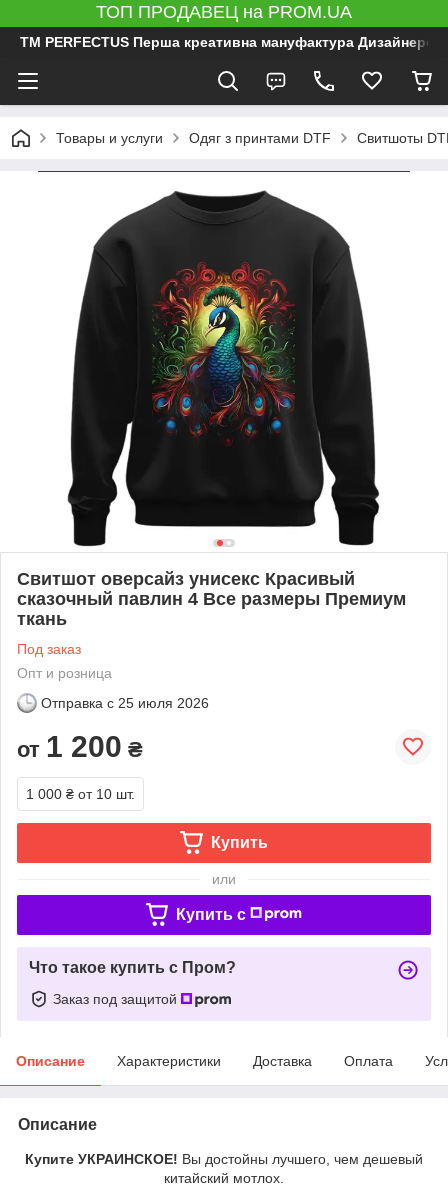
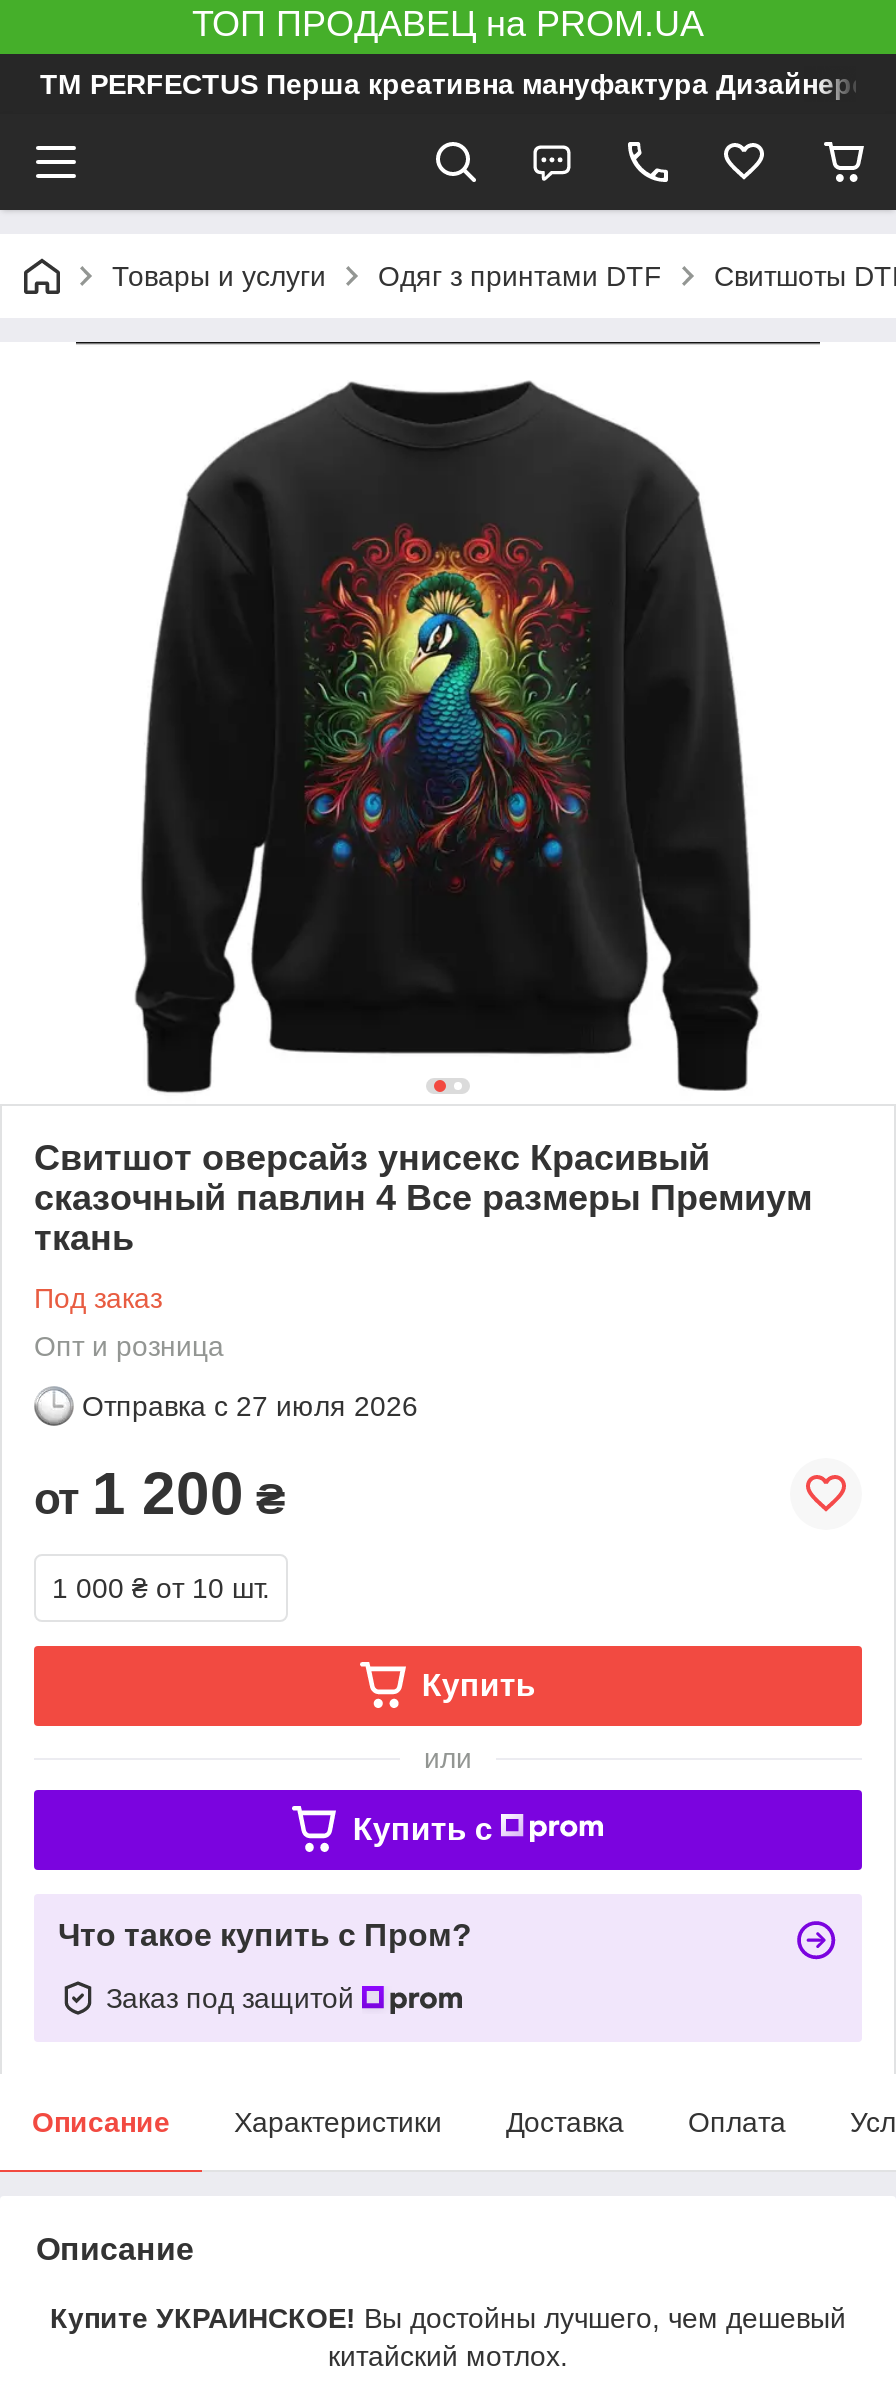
- Отправка с 25 июля 2026
+ Отправка с 27 июля 2026
